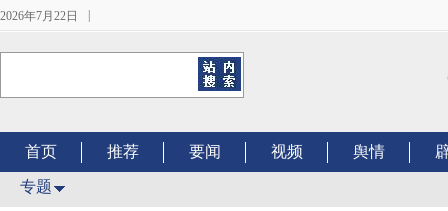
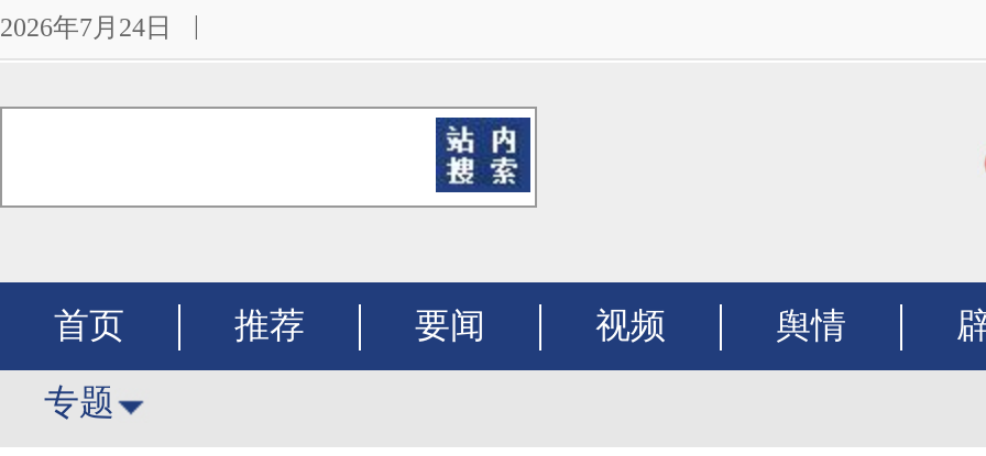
- 2026年7月22日
+ 2026年7月24日
